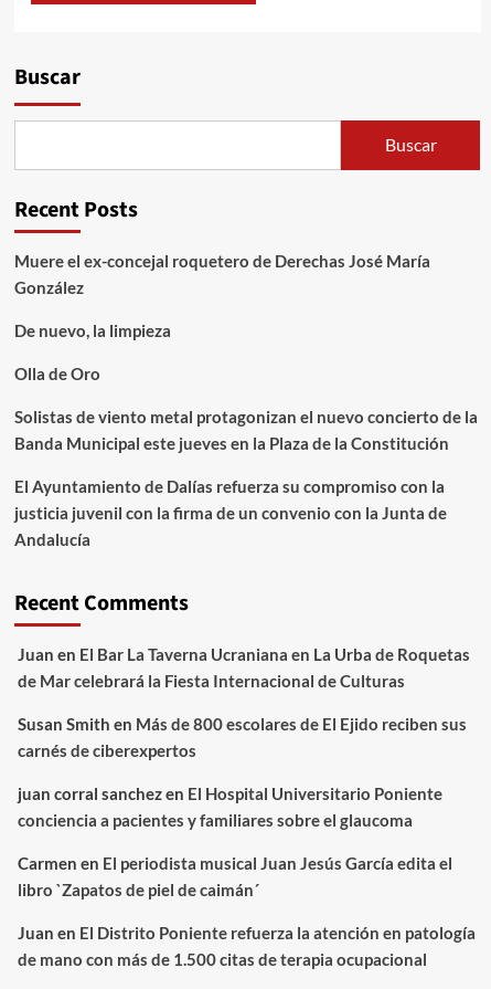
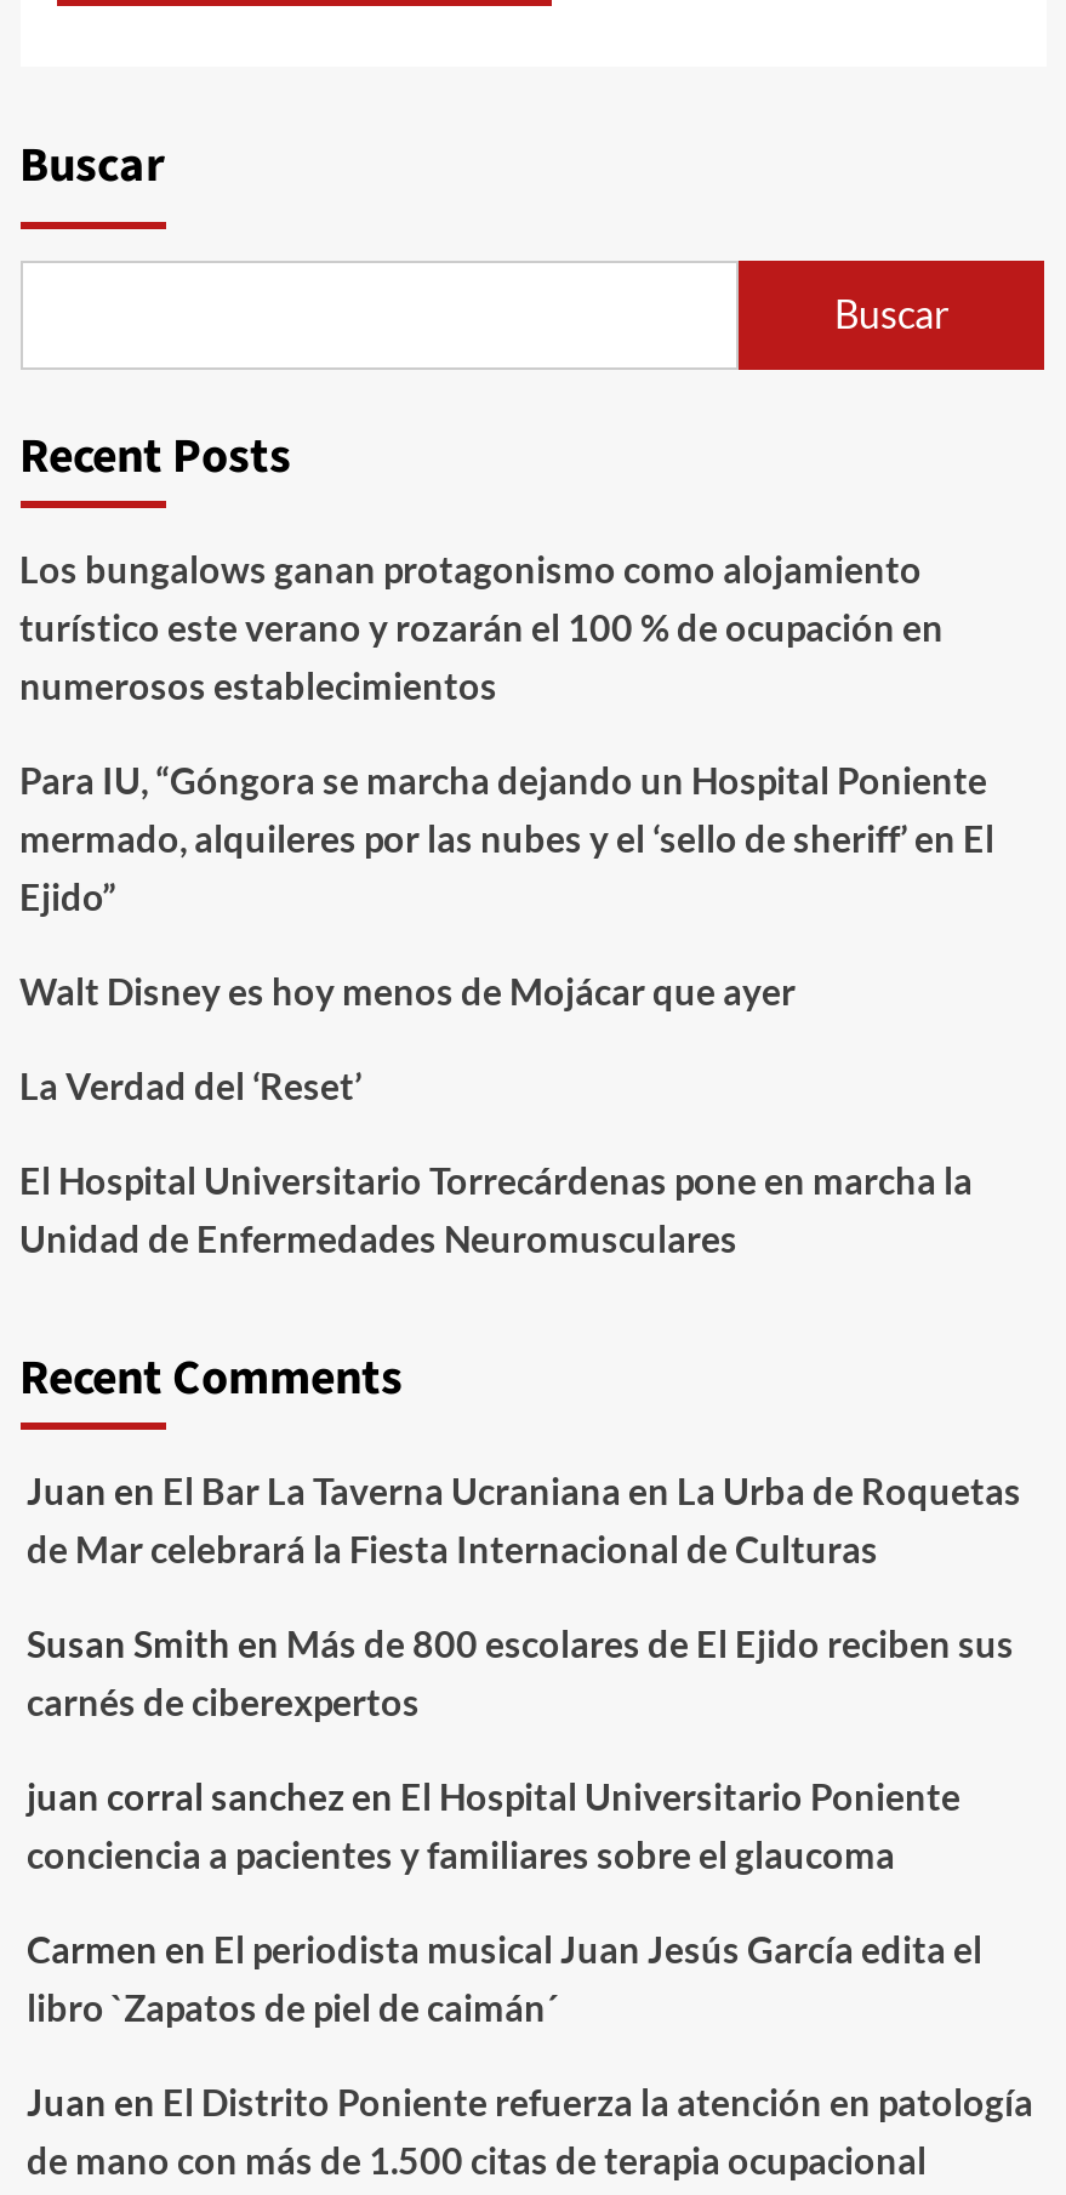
- Muere el ex-concejal roquetero de Derechas José María
- González
+ Los bungalows ganan protagonismo como alojamiento
+ turístico este verano y rozarán el 100 % de ocupación en
+ numerosos establecimientos

- De nuevo, la limpieza
+ Para IU, “Góngora se marcha dejando un Hospital Poniente
+ mermado, alquileres por las nubes y el ‘sello de sheriff’ en El
+ Ejido”

- Olla de Oro
+ Walt Disney es hoy menos de Mojácar que ayer

- Solistas de viento metal protagonizan el nuevo concierto de la
- Banda Municipal este jueves en la Plaza de la Constitución
+ La Verdad del ‘Reset’

- El Ayuntamiento de Dalías refuerza su compromiso con la
- justicia juvenil con la firma de un convenio con la Junta de
- Andalucía
+ El Hospital Universitario Torrecárdenas pone en marcha la
+ Unidad de Enfermedades Neuromusculares
